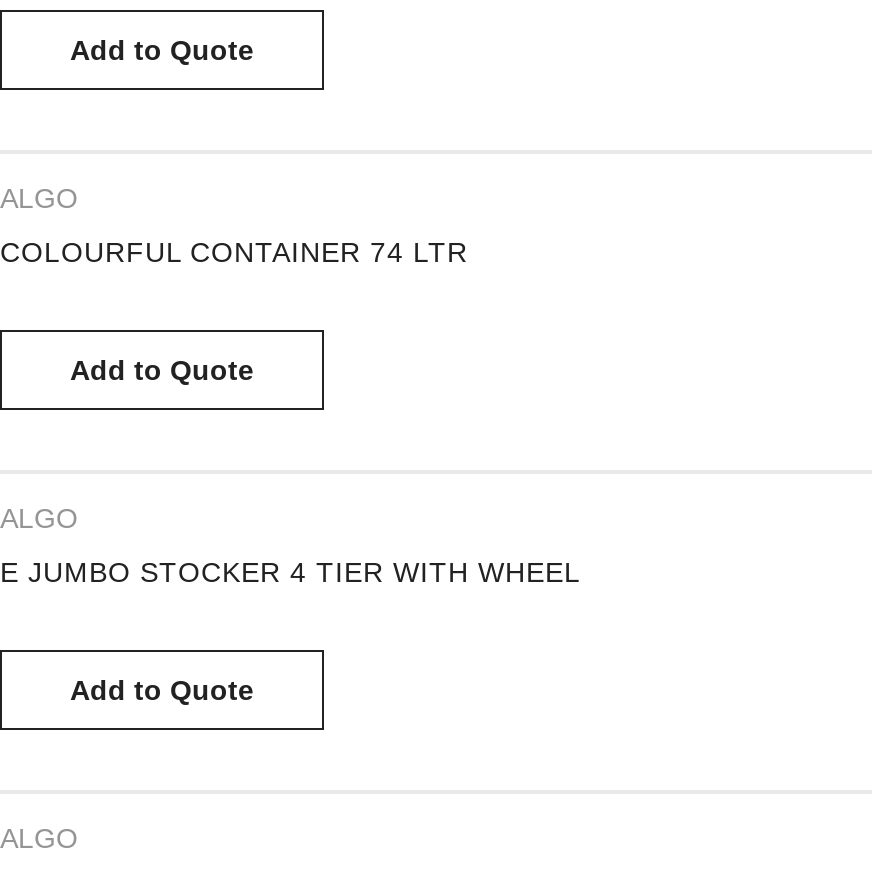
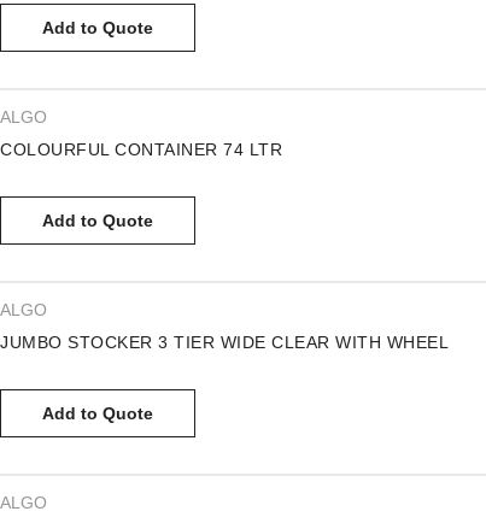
- E JUMBO STOCKER 4 TIER WITH WHEEL
+ JUMBO STOCKER 3 TIER WIDE CLEAR WITH WHEEL
